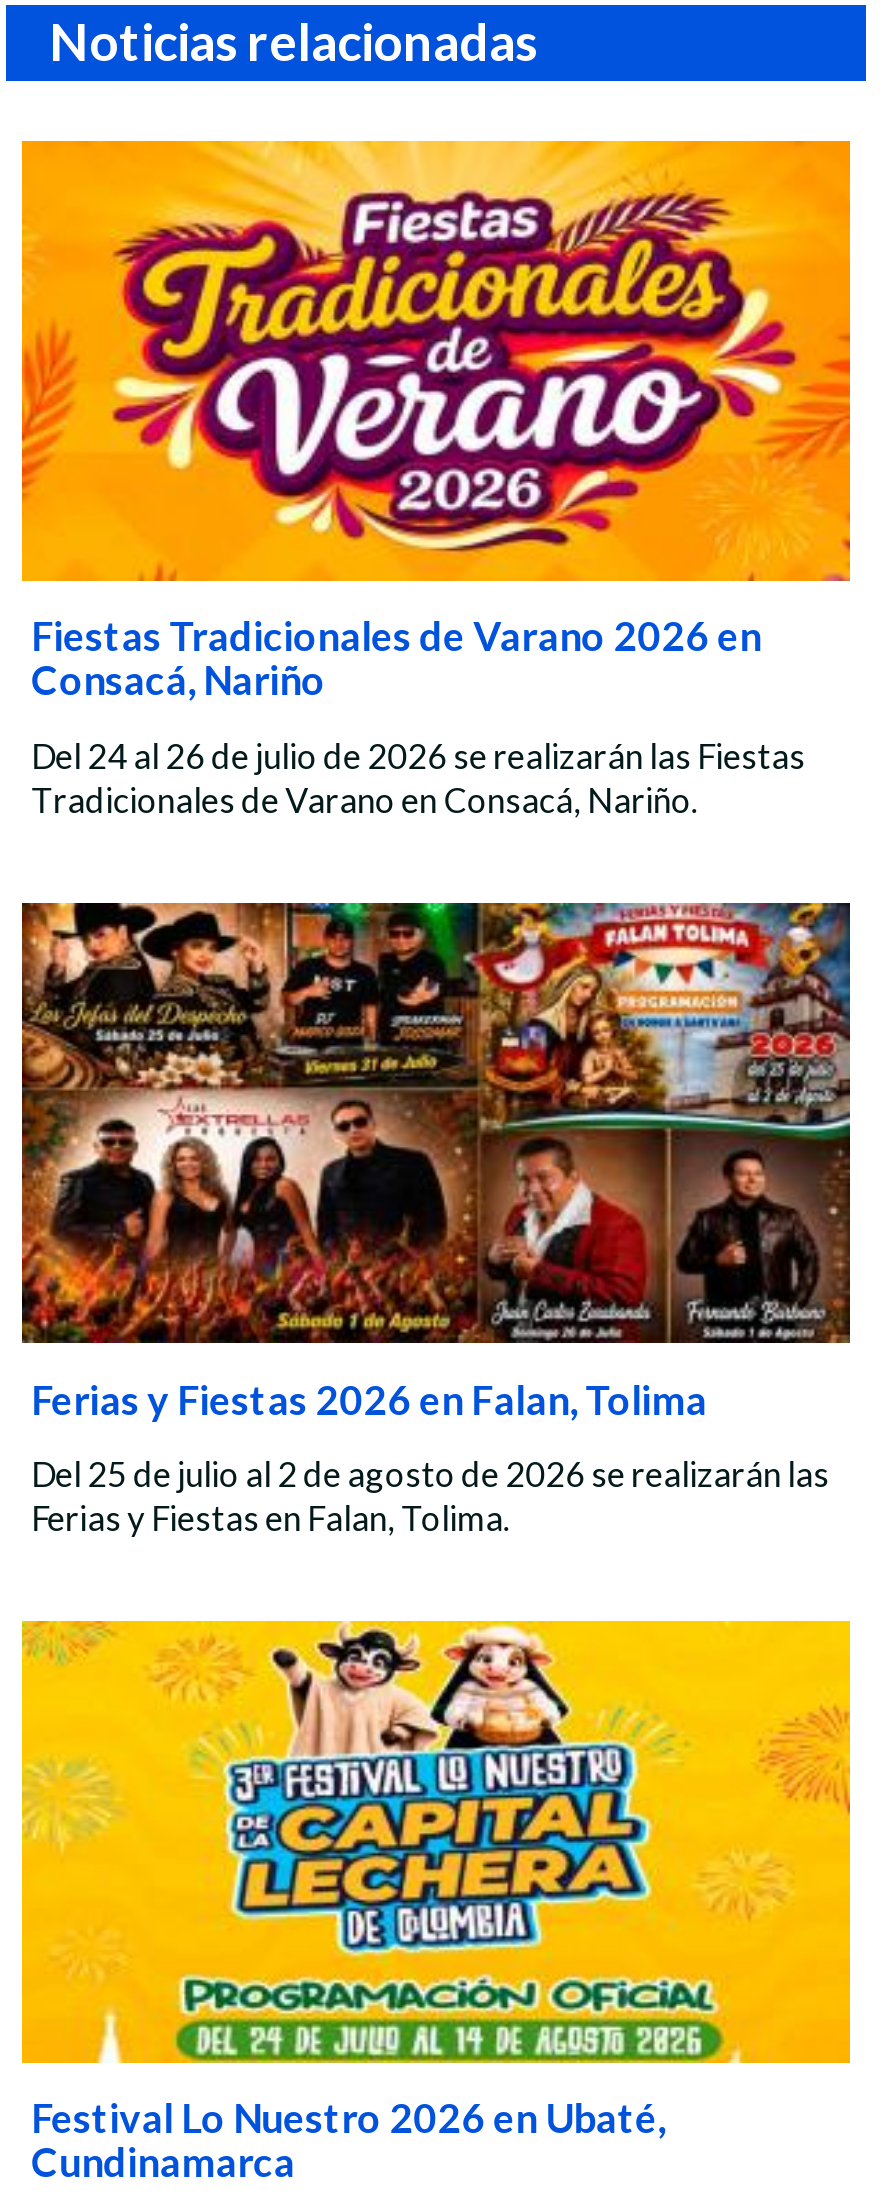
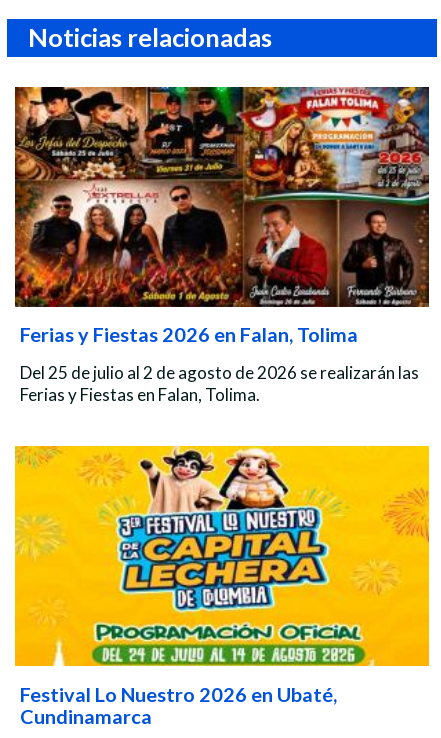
- [image]
- Fiestas Tradicionales de Varano 2026 en
- Consacá, Nariño
- Del 24 al 26 de julio de 2026 se realizarán las Fiestas
- Tradicionales de Varano en Consacá, Nariño.
